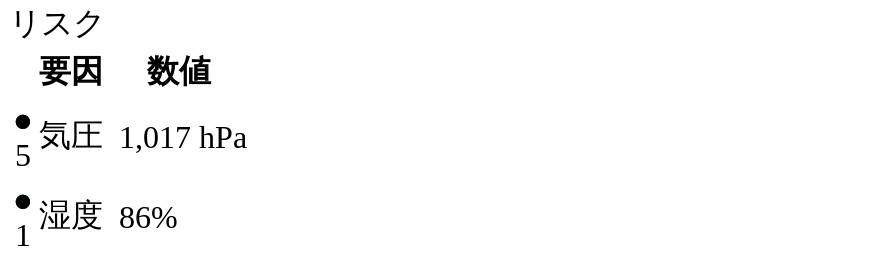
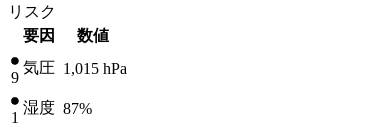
- 気圧 1,017 hPa
+ 気圧 1,015 hPa

- 5
+ 9

- 湿度 86%
+ 湿度 87%
